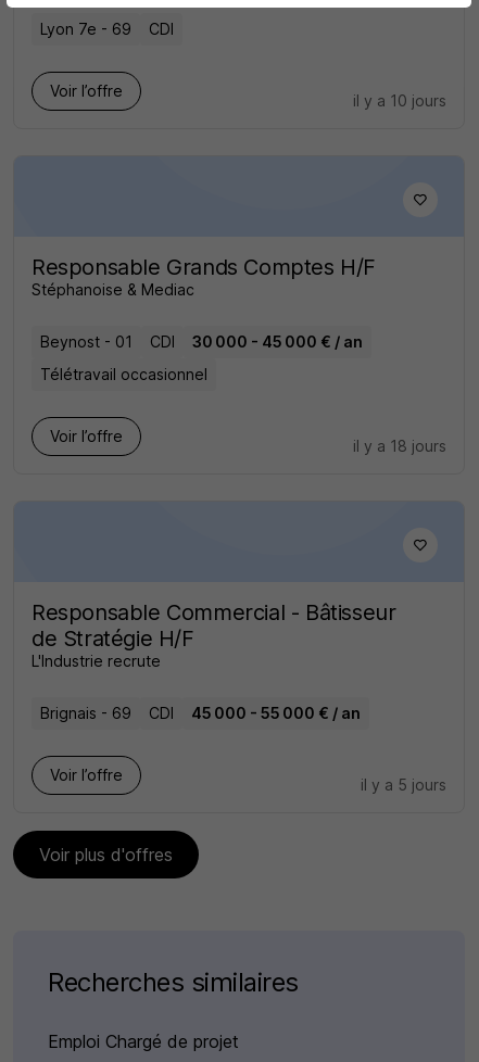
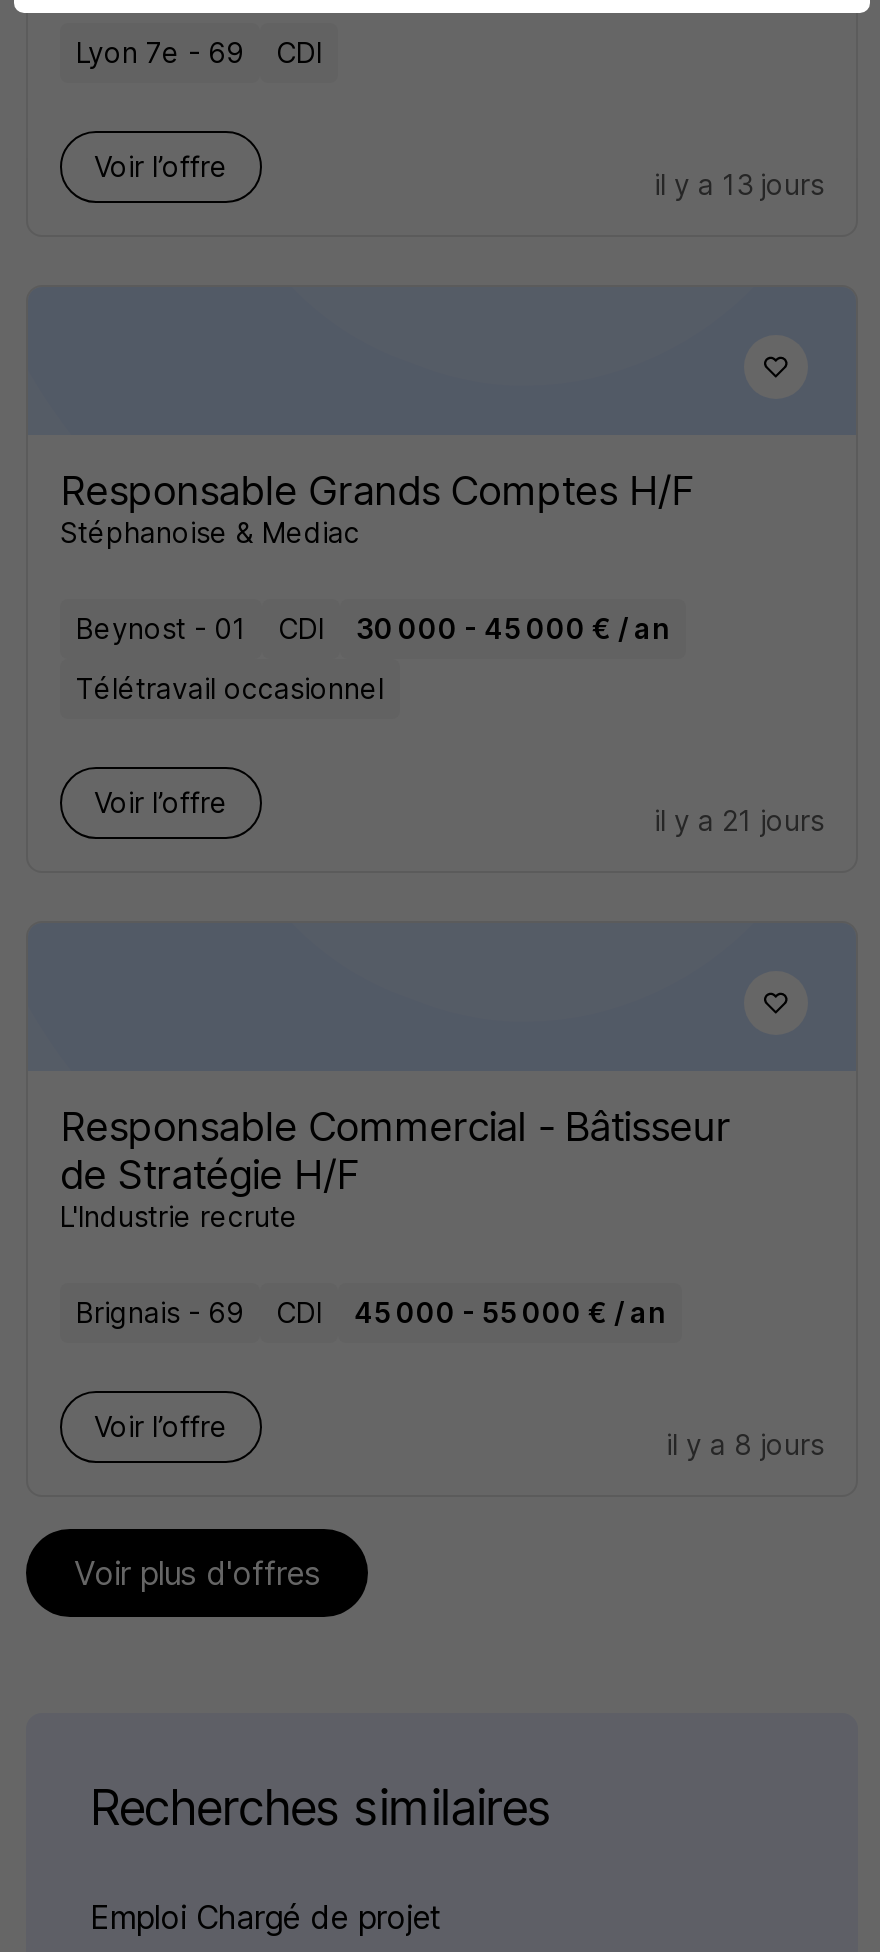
- il y a 10 jours
+ il y a 13 jours

- il y a 18 jours
+ il y a 21 jours

- il y a 5 jours
+ il y a 8 jours
